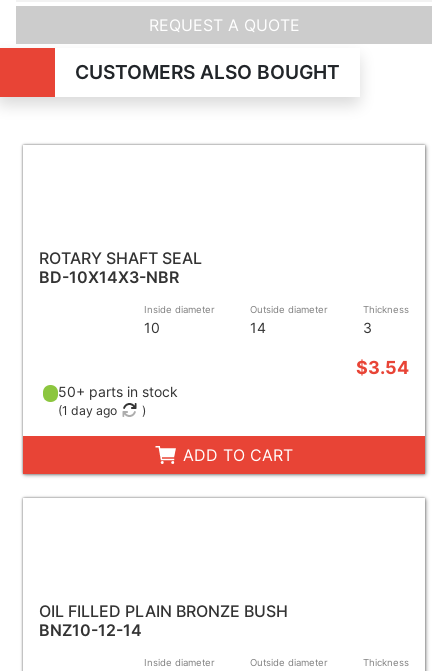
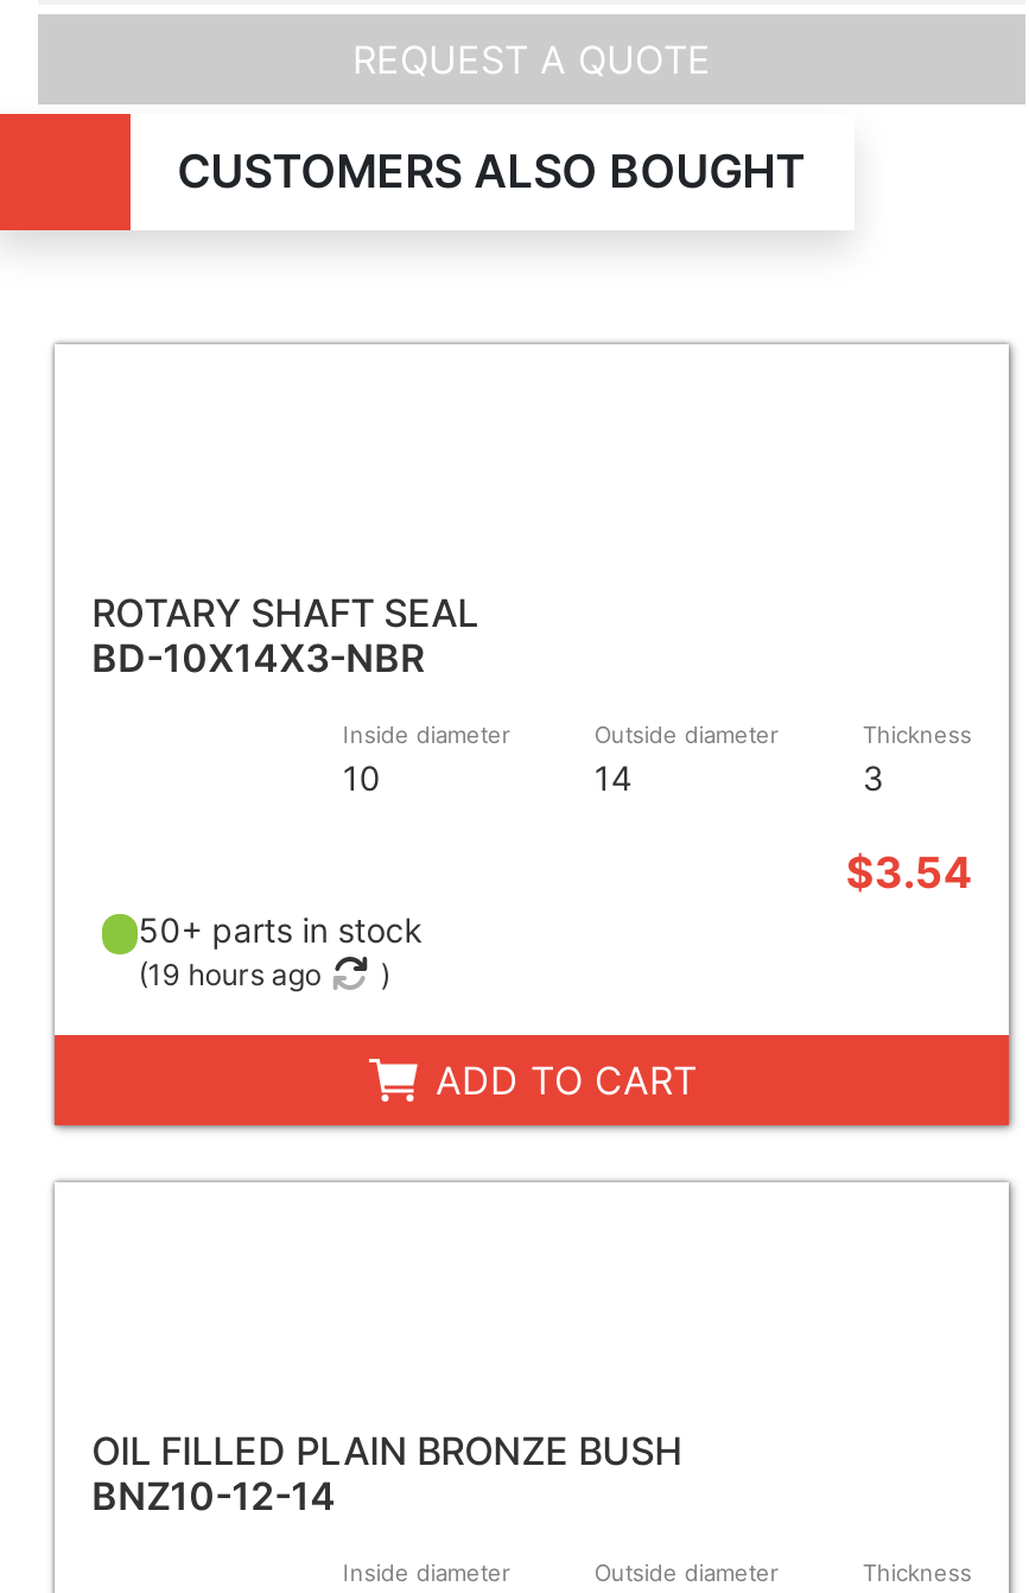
- (1 day ago
+ (19 hours ago
